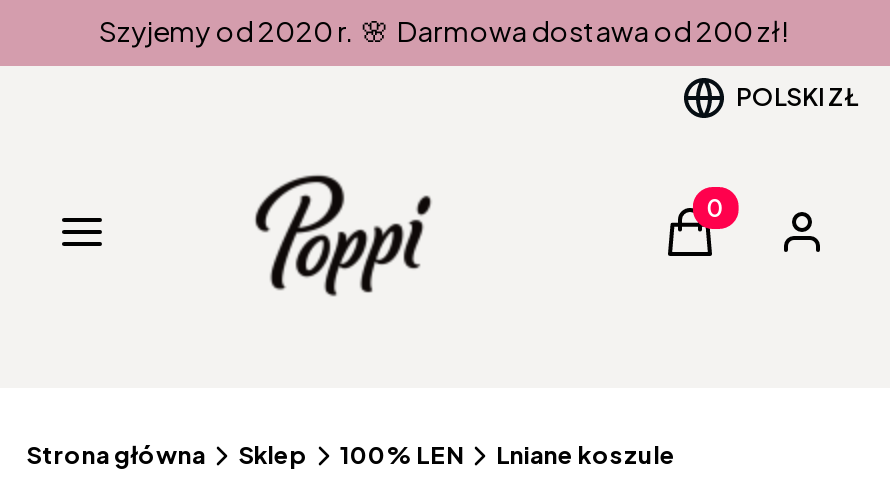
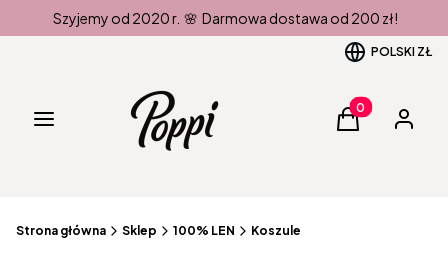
- Lniane koszule
+ Koszule
